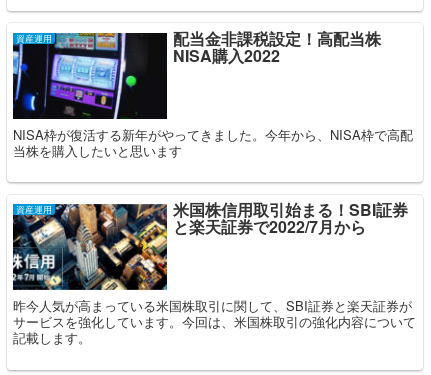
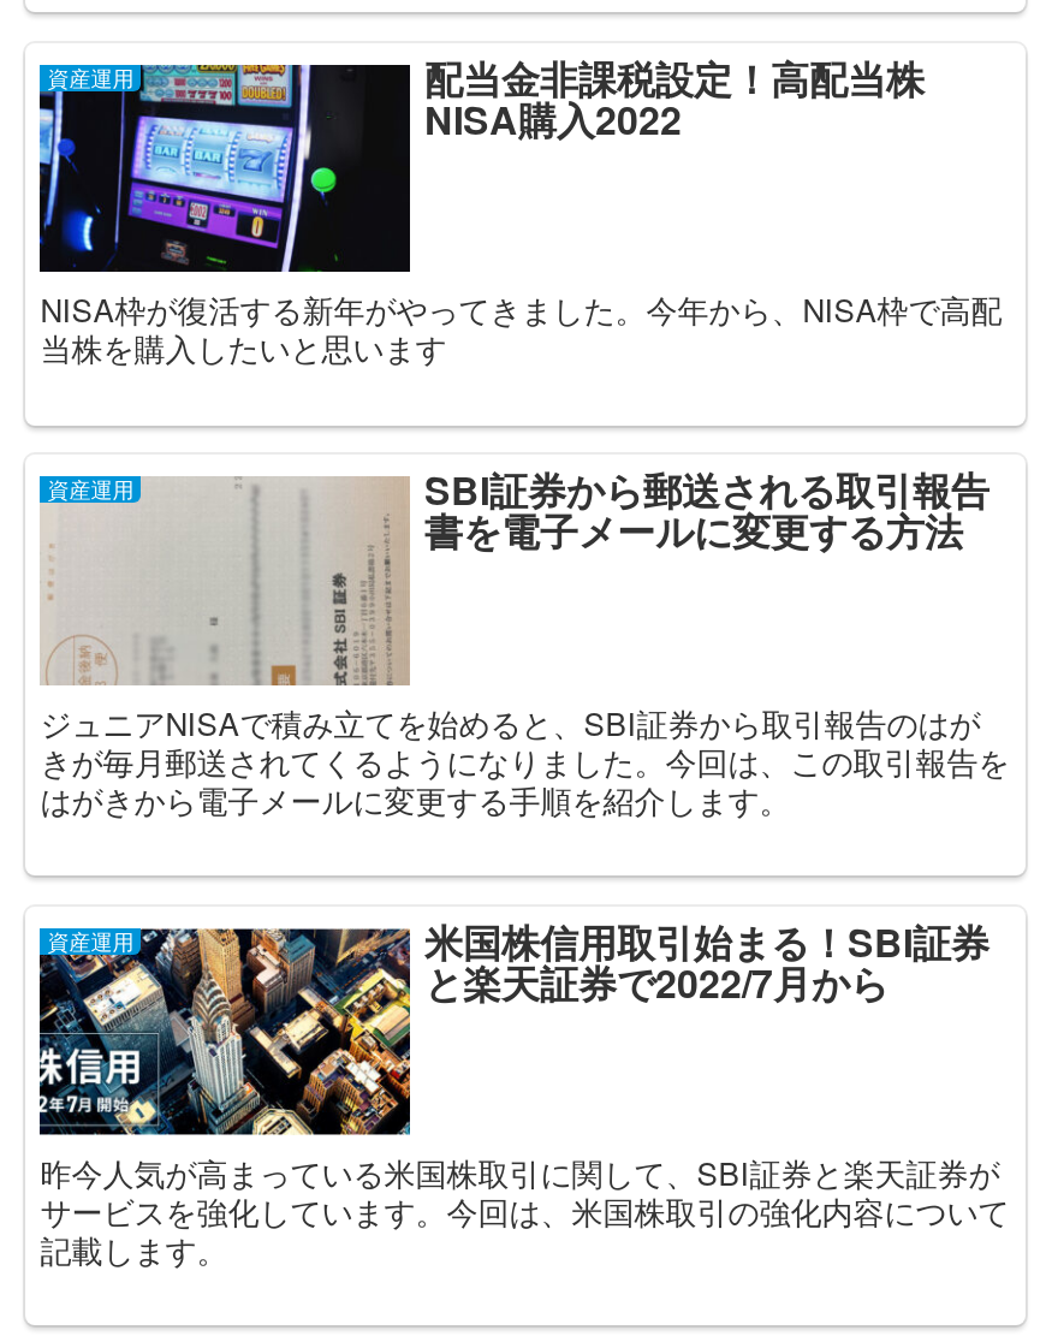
+ [image]
+ 資産運用
+ SBI証券から郵送される取引報告
+ 書を電子メールに変更する方法

+ ジュニアNISAで積み立てを始めると、SBI証券から取引報告のはが
+ きが毎月郵送されてくるようになりました。今回は、この取引報告を
+ はがきから電子メールに変更する手順を紹介します。
